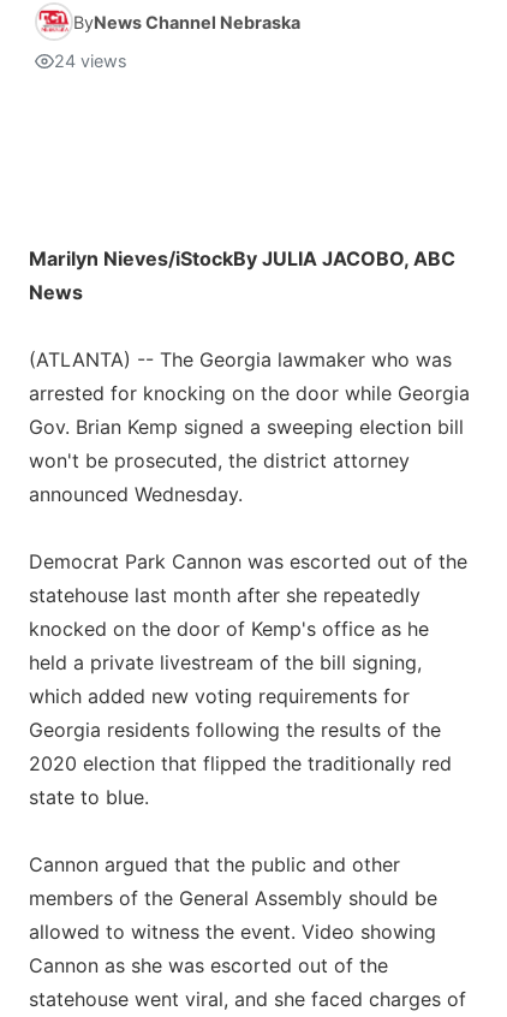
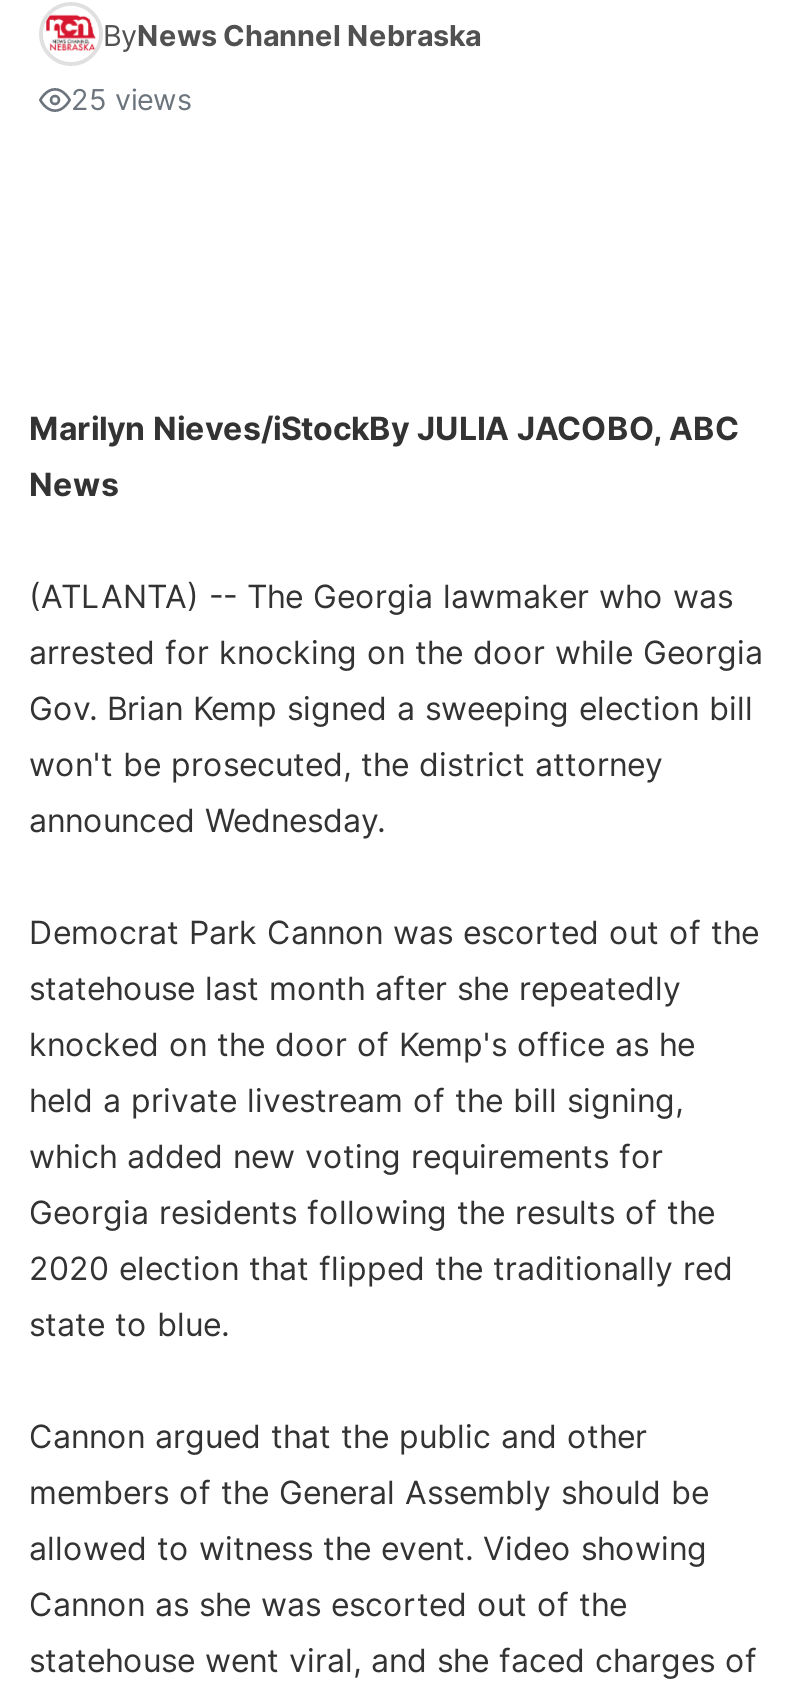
- 24 views
+ 25 views
